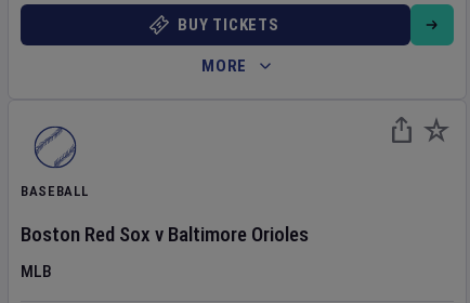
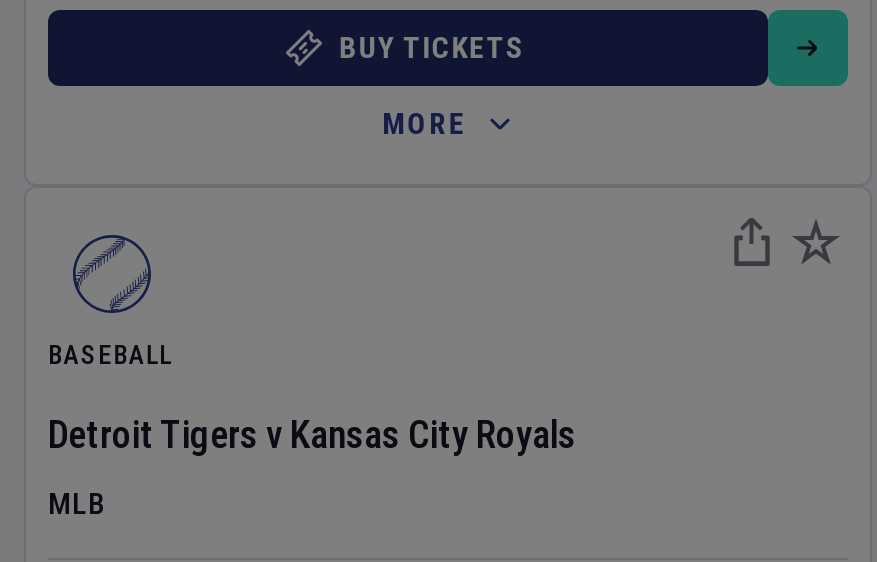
- Boston Red Sox v Baltimore Orioles
+ Detroit Tigers v Kansas City Royals
